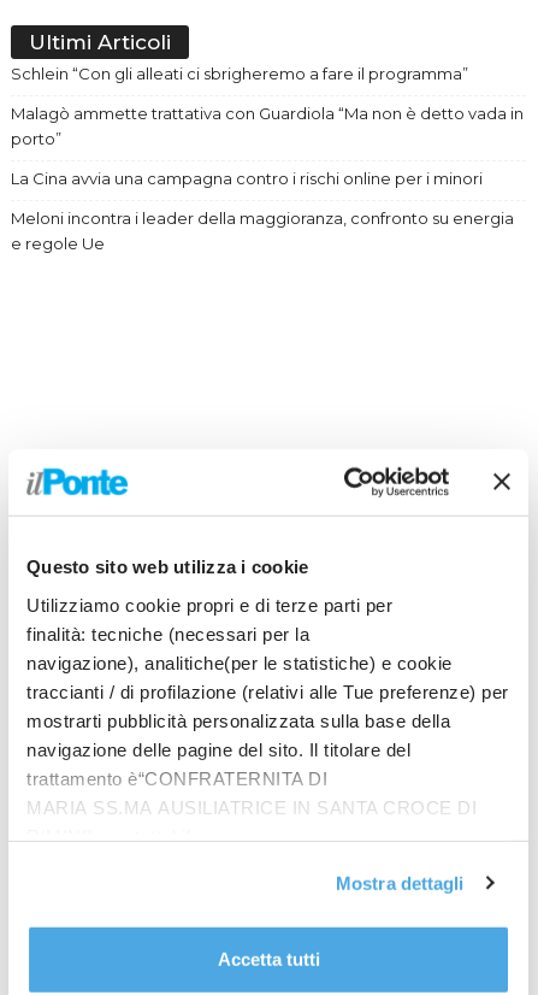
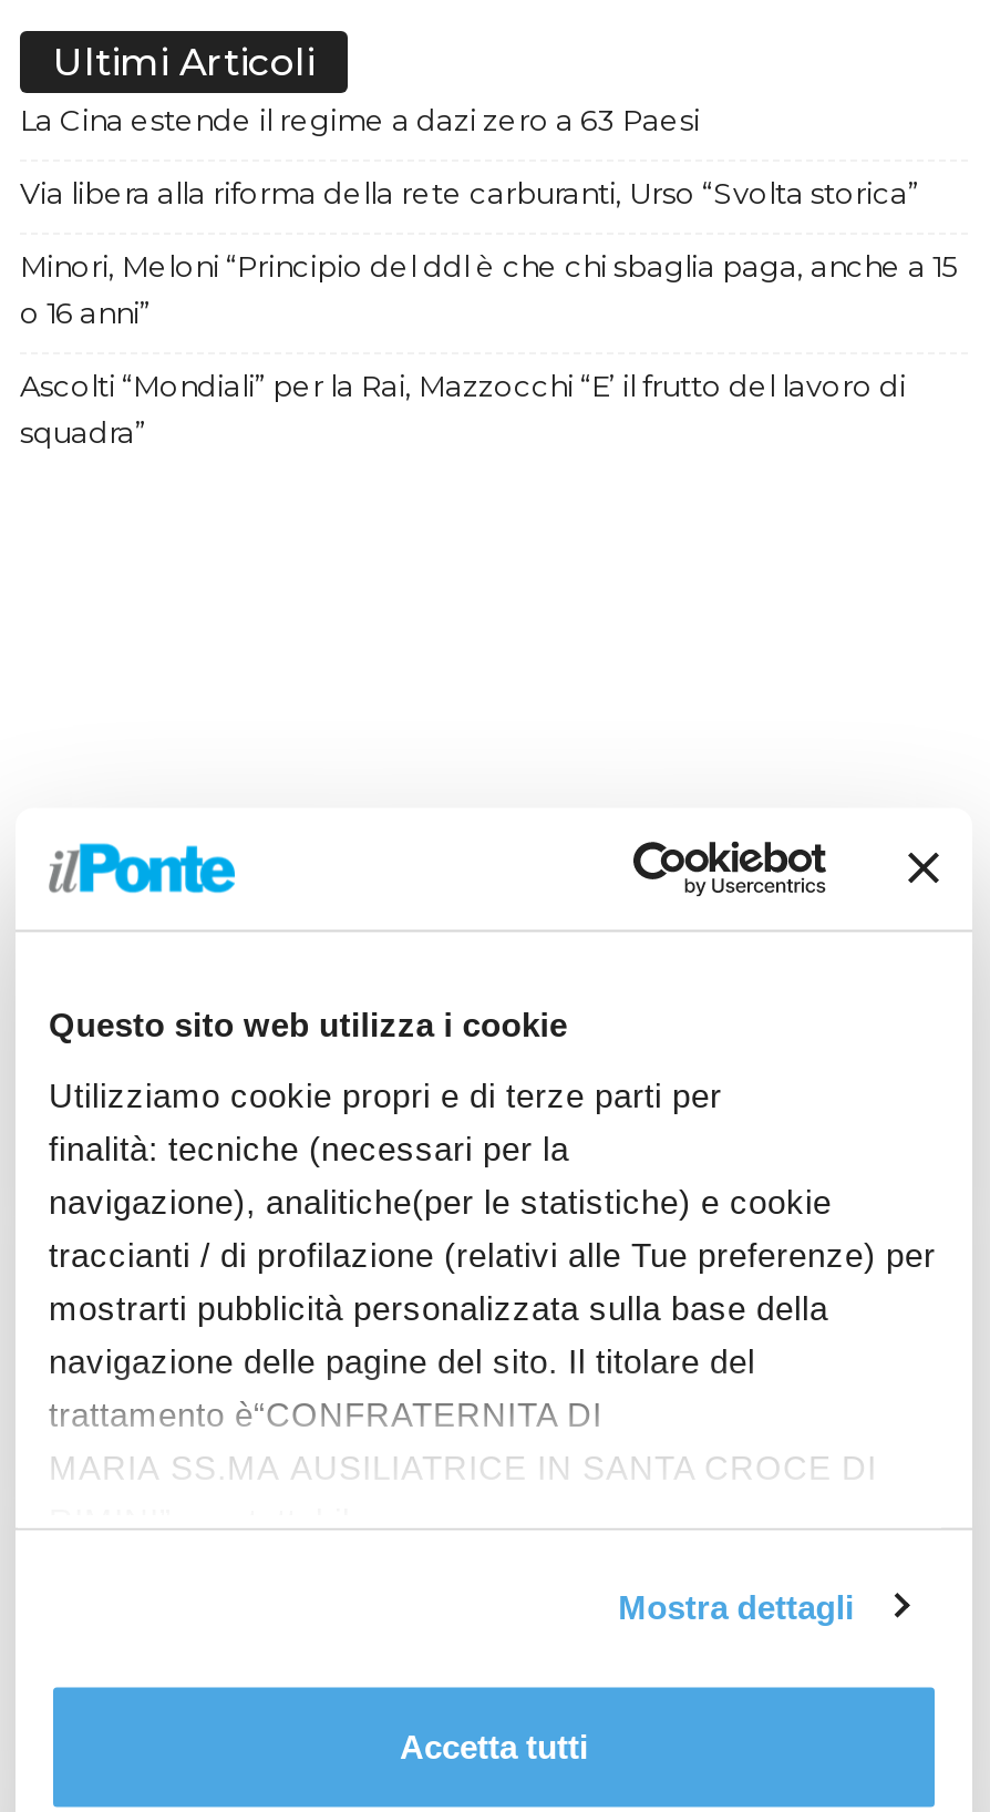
- Schlein “Con gli alleati ci sbrigheremo a fare il programma”
+ La Cina estende il regime a dazi zero a 63 Paesi

- Malagò ammette trattativa con Guardiola “Ma non è detto vada in
- porto”
+ Via libera alla riforma della rete carburanti, Urso “Svolta storica”

- La Cina avvia una campagna contro i rischi online per i minori
+ Minori, Meloni “Principio del ddl è che chi sbaglia paga, anche a 15
+ o 16 anni”

- Meloni incontra i leader della maggioranza, confronto su energia
- e regole Ue
+ Ascolti “Mondiali” per la Rai, Mazzocchi “E’ il frutto del lavoro di
+ squadra”
